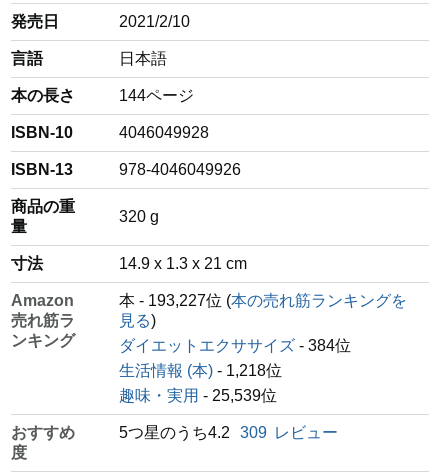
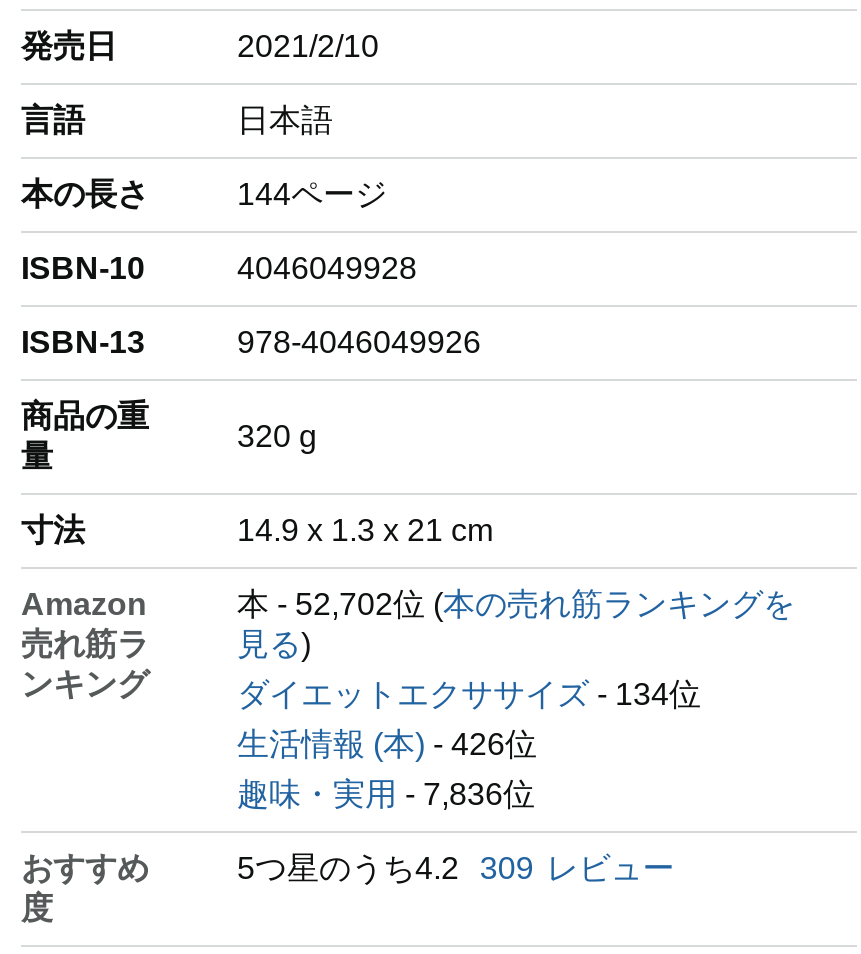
- 本 - 193,227位 (本の売れ筋ランキングを
+ 本 - 52,702位 (本の売れ筋ランキングを

- ダイエットエクササイズ- 384位
+ ダイエットエクササイズ- 134位

- 生活情報 (本) - 1,218位
+ 生活情報 (本) - 426位

- 趣味・実用- 25,539位
+ 趣味・実用- 7,836位
